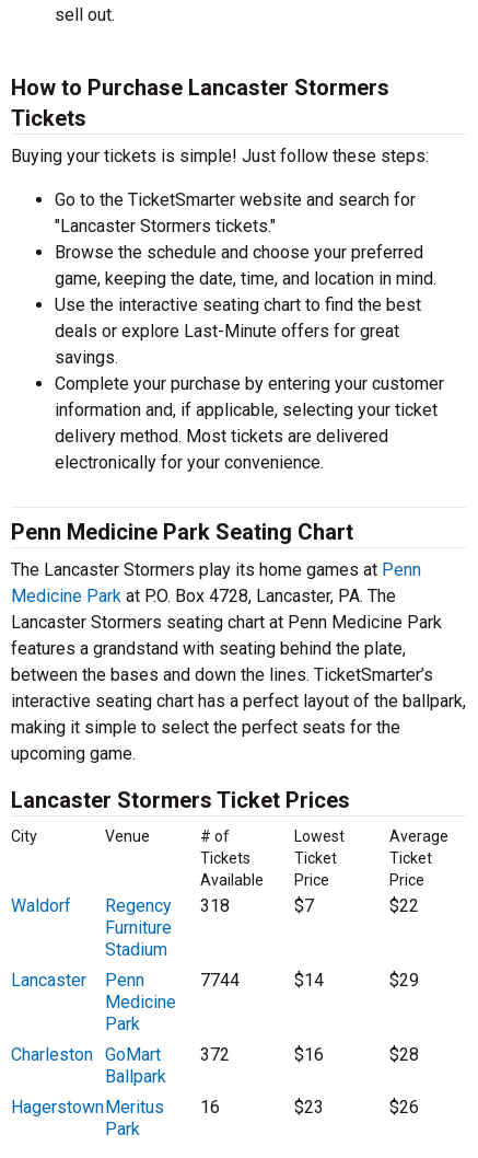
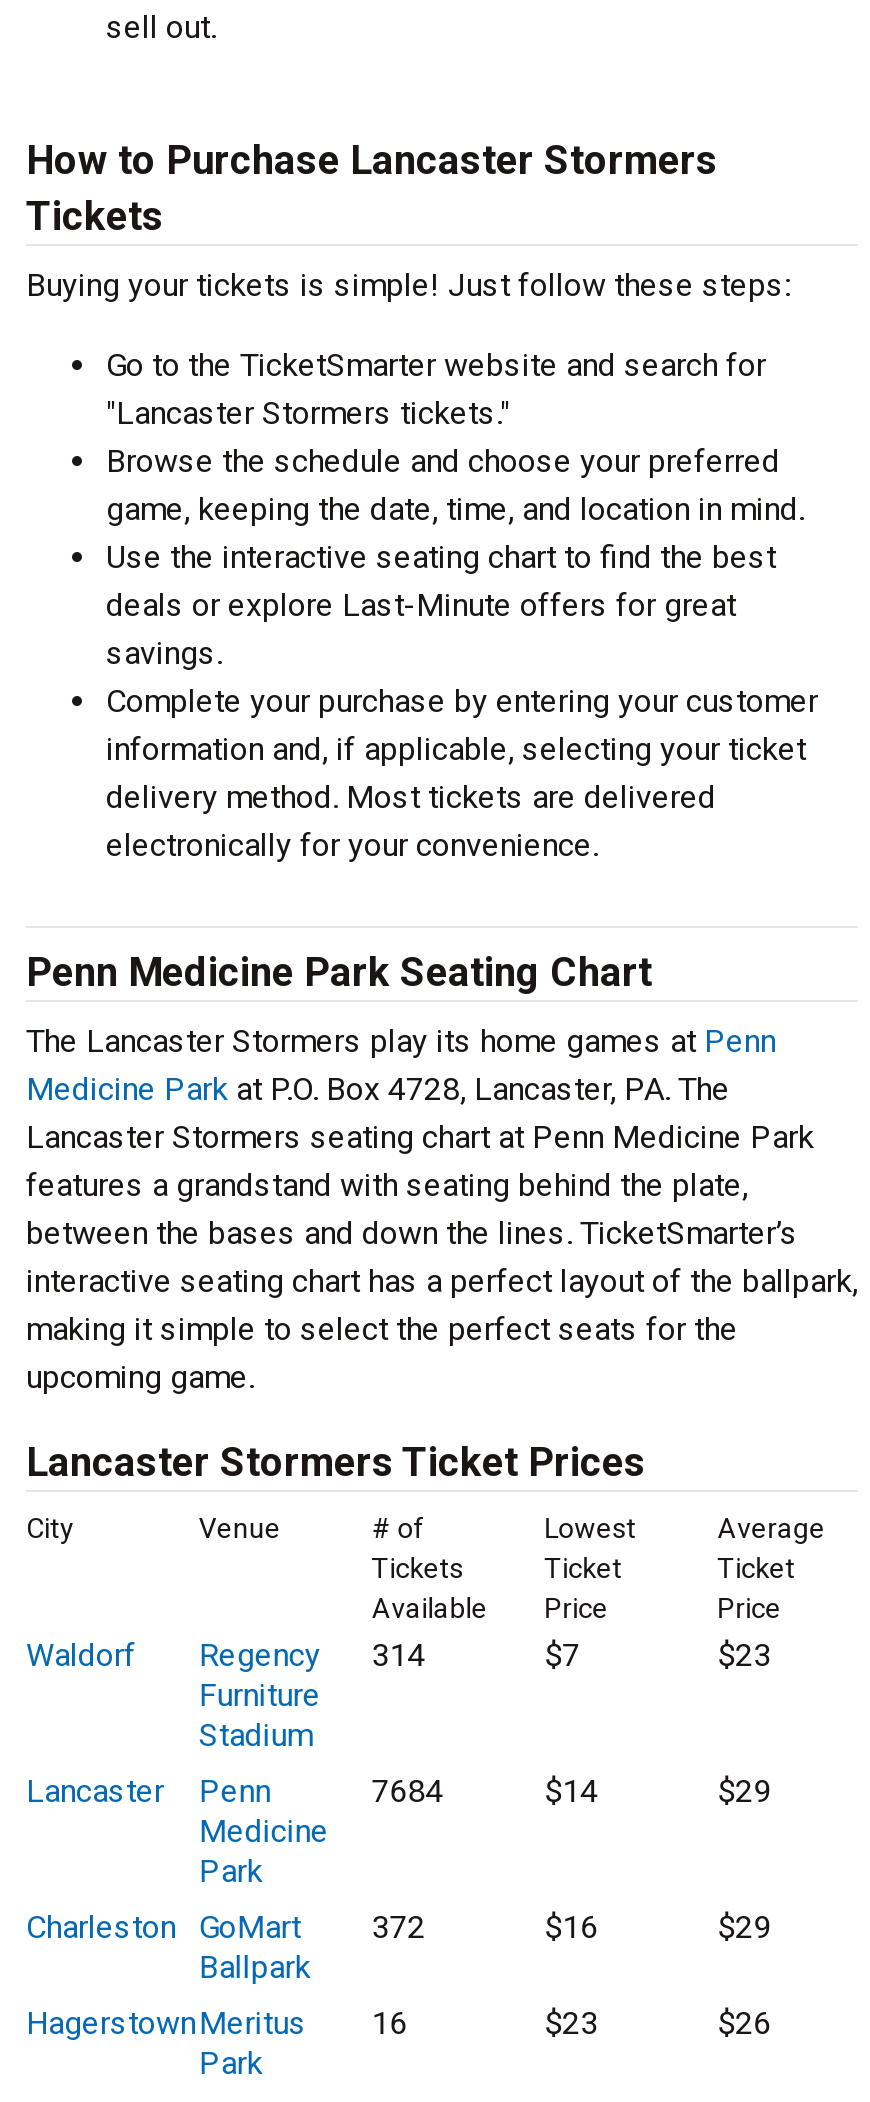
- Waldorf Regency 318
+ Waldorf Regency 314

- $22
+ $23

- 7744
+ 7684

- $28
+ $29
